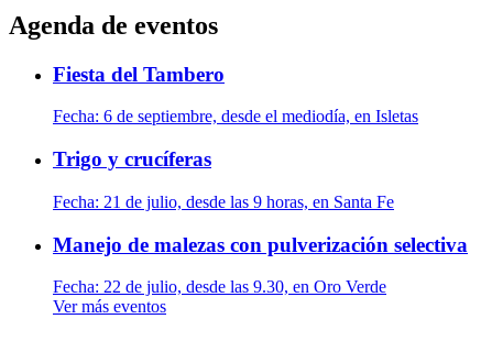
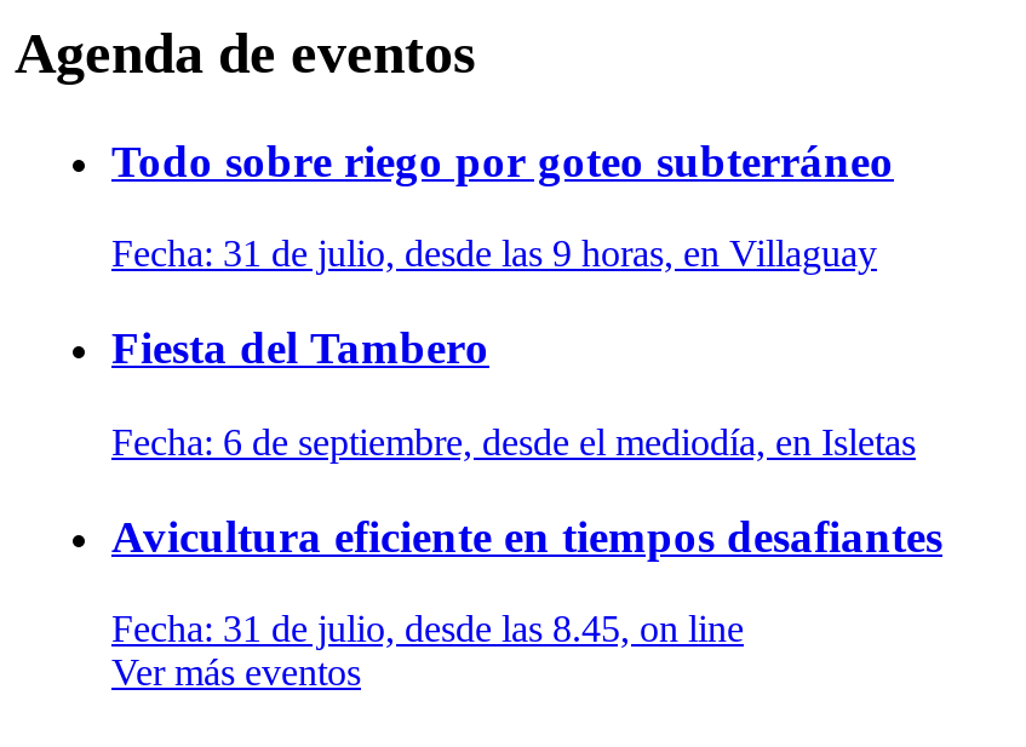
+ Todo sobre riego por goteo subterráneo
+ Fecha: 31 de julio, desde las 9 horas, en Villaguay

moved down: Fiesta del Tambero | Fecha: 6 de septiembre, desde el mediodía, en Isletas

- Trigo y crucíferas
- Fecha: 21 de julio, desde las 9 horas, en Santa Fe
- Manejo de malezas con pulverización selectiva
- Fecha: 22 de julio, desde las 9.30, en Oro Verde
+ Avicultura eficiente en tiempos desafiantes
+ Fecha: 31 de julio, desde las 8.45, on line
